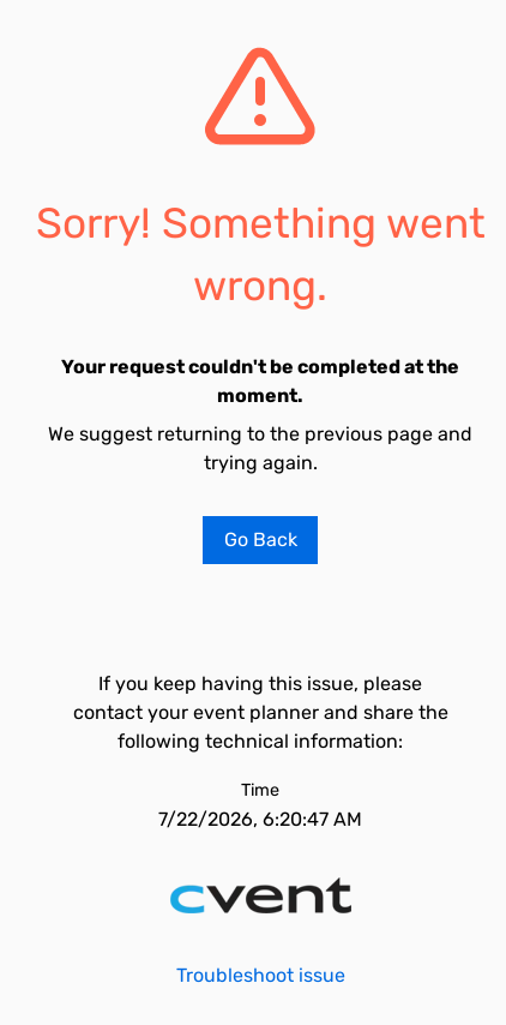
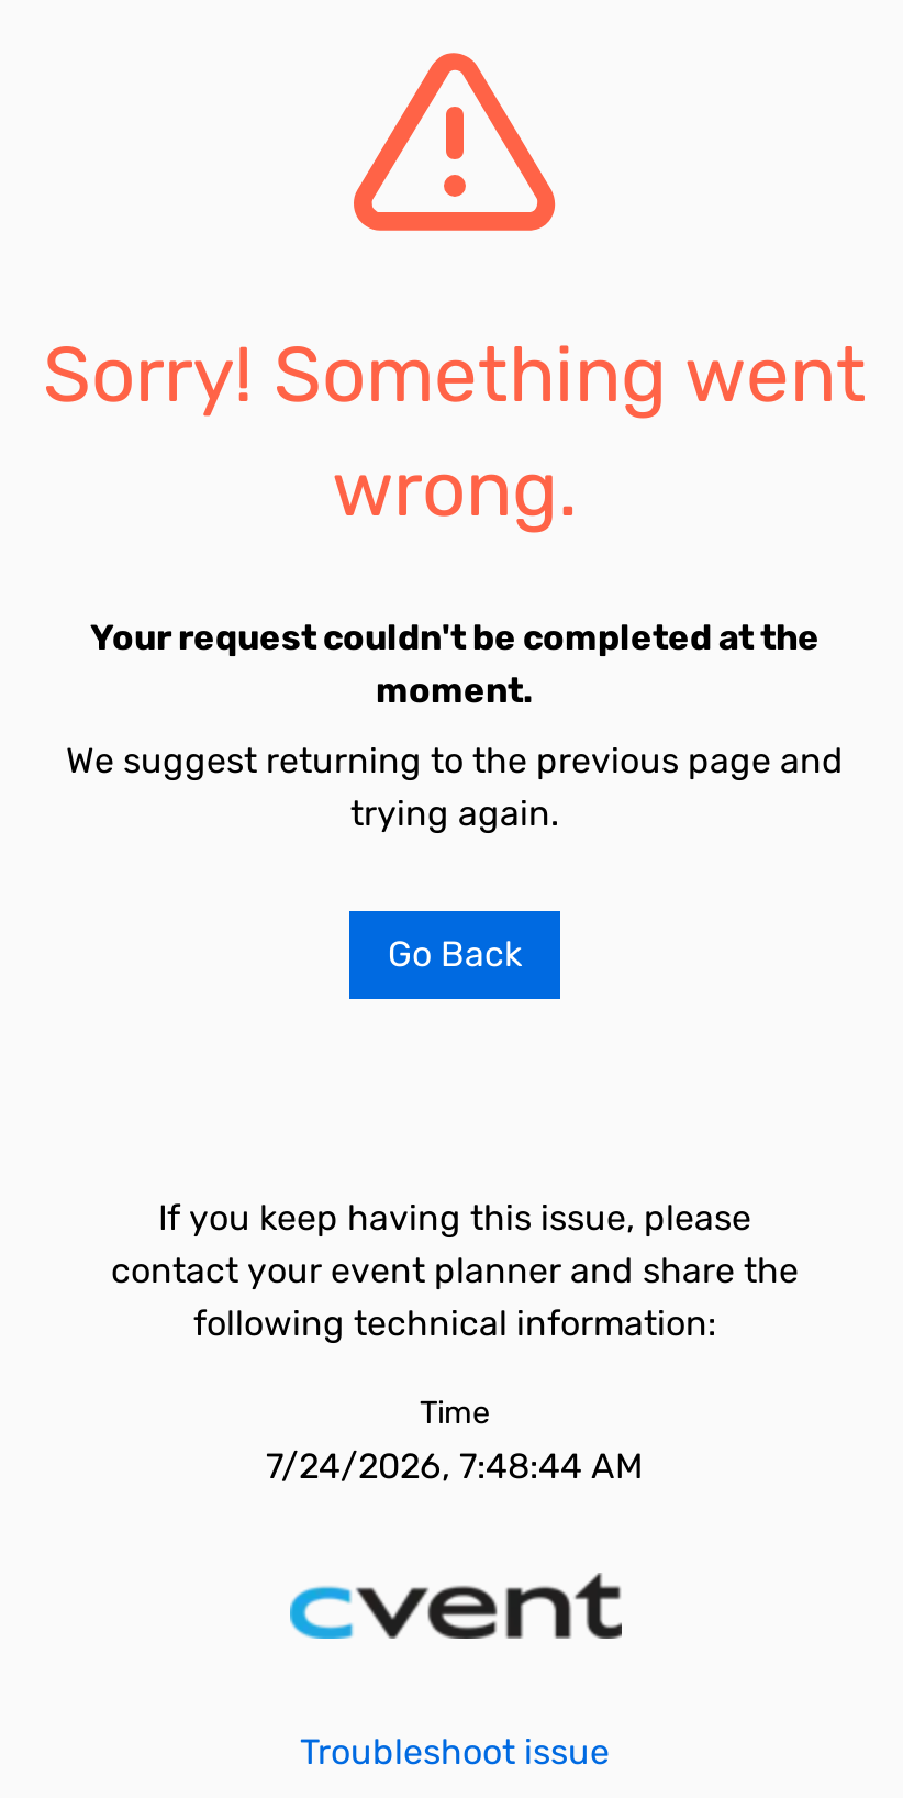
- 7/22/2026, 6:20:47 AM
+ 7/24/2026, 7:48:44 AM
